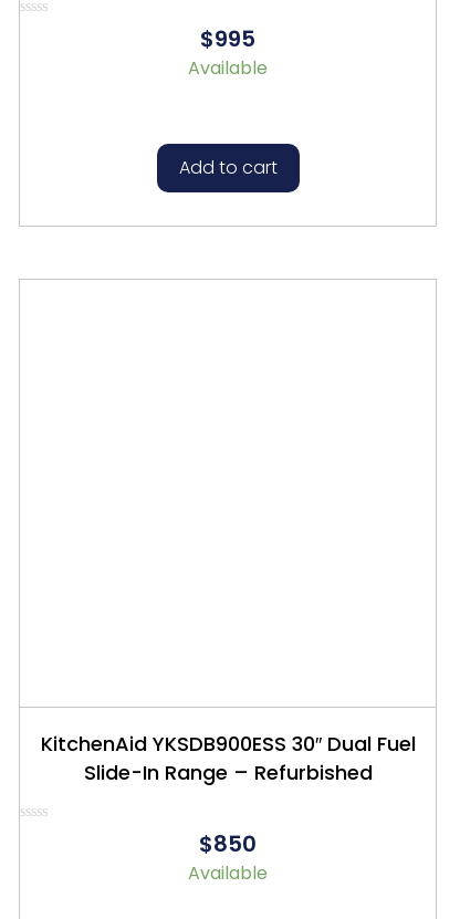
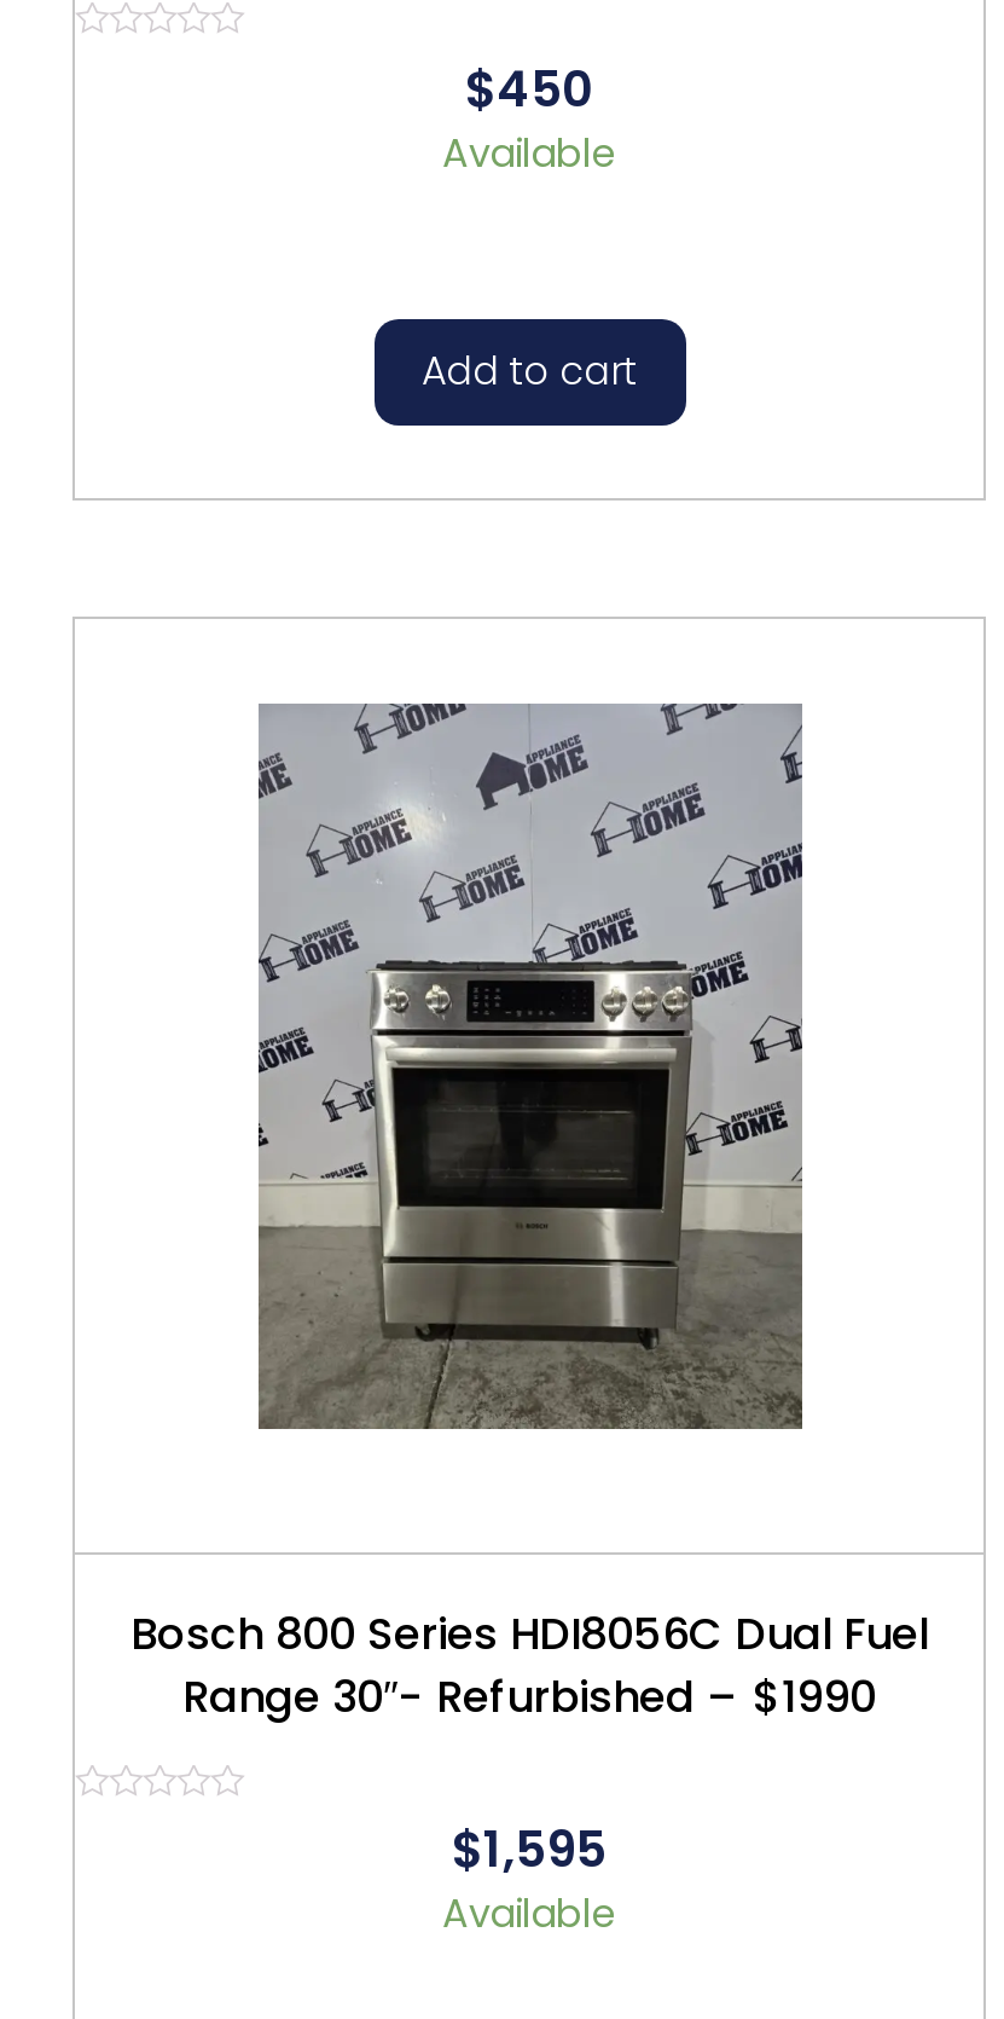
- $995
+ $450

+ [image]

- KitchenAid YKSDB900ESS 30″ Dual Fuel
- Slide-In Range – Refurbished
+ Bosch 800 Series HDI8056C Dual Fuel
+ Range 30″- Refurbished – $1990

- $850
+ $1,595
